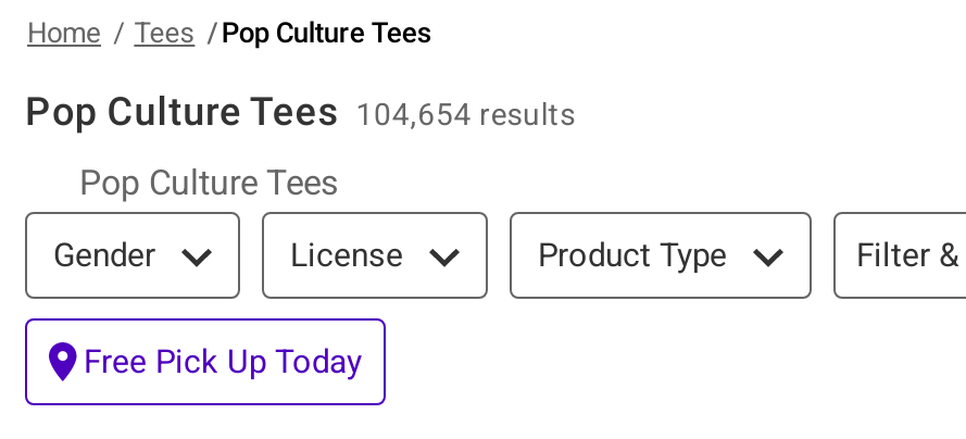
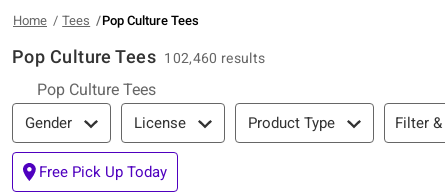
- Pop Culture Tees 104,654 results
+ Pop Culture Tees 102,460 results
